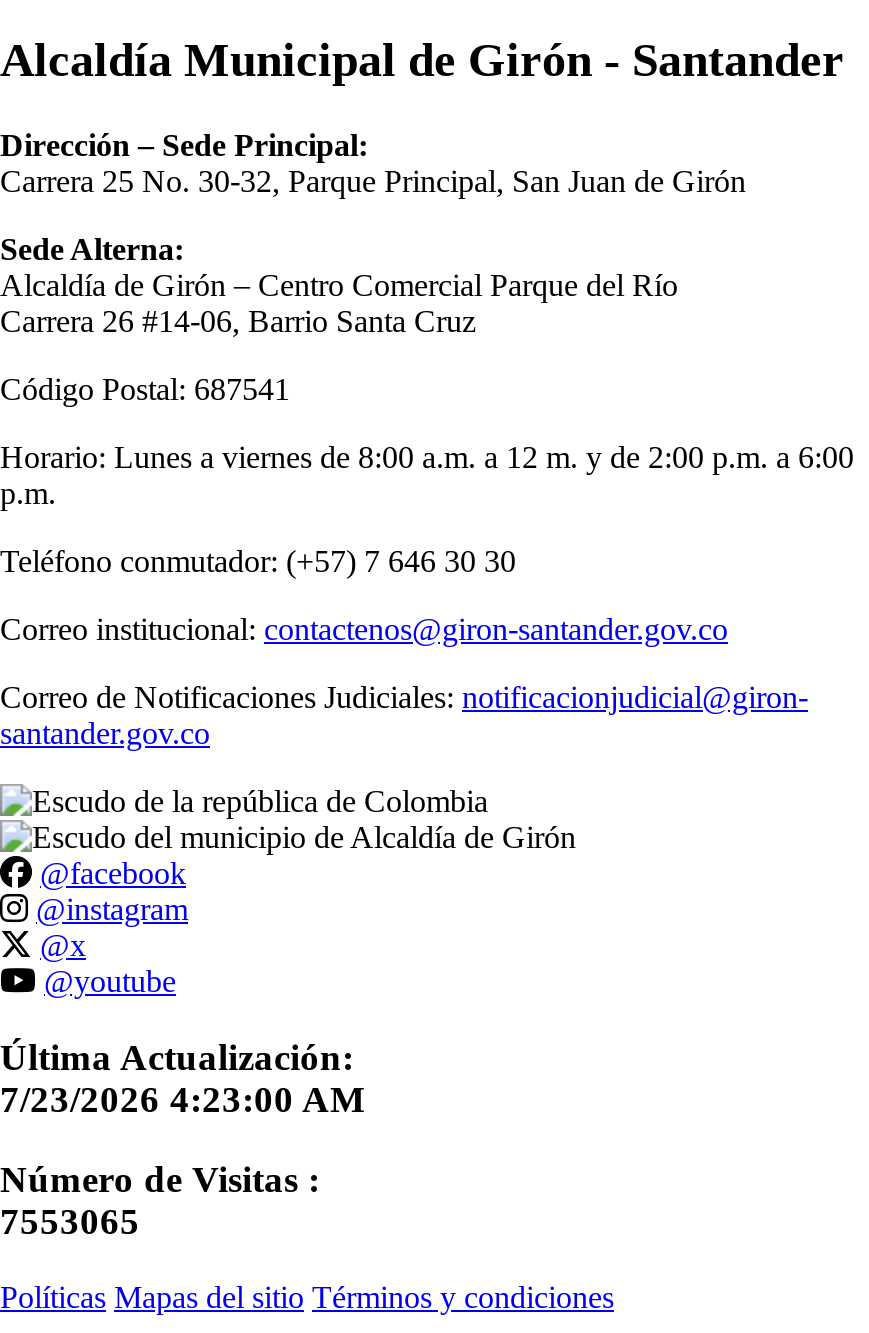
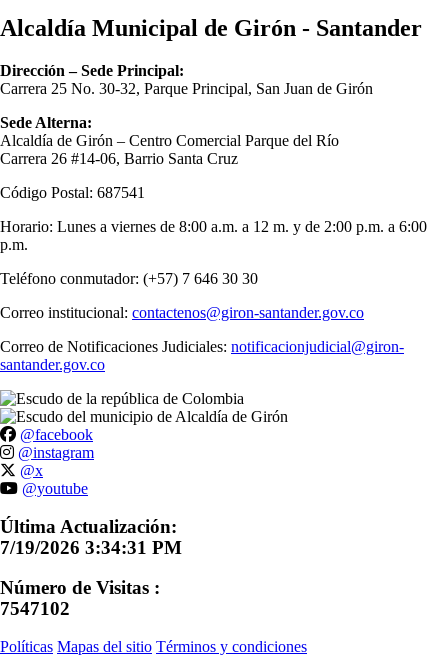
- 7/23/2026 4:23:00 AM
+ 7/19/2026 3:34:31 PM

- 7553065
+ 7547102
